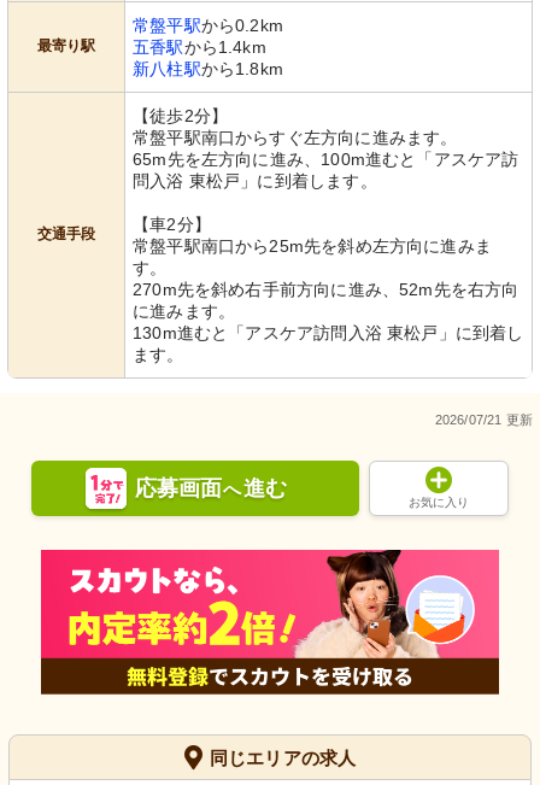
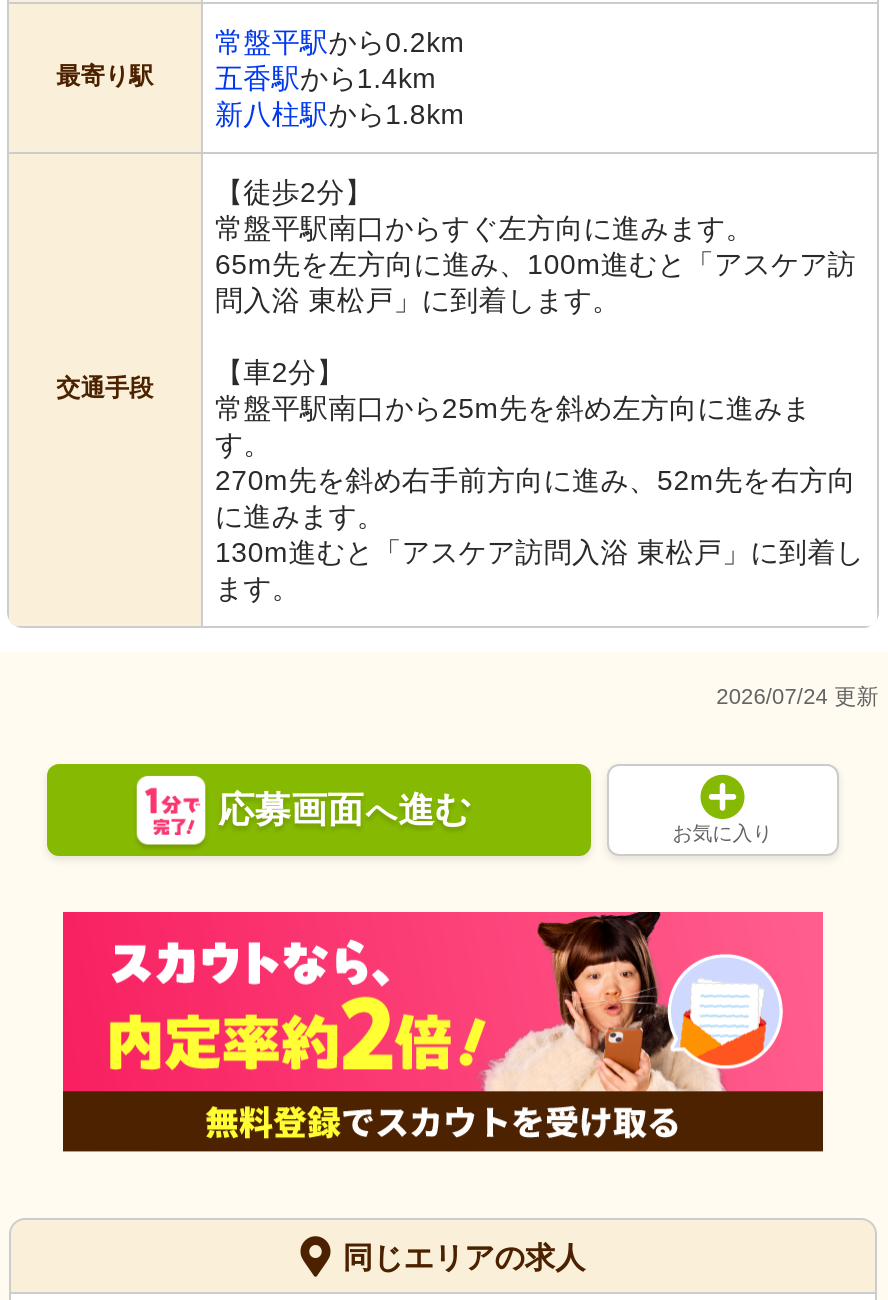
- 2026/07/21 更新
+ 2026/07/24 更新
